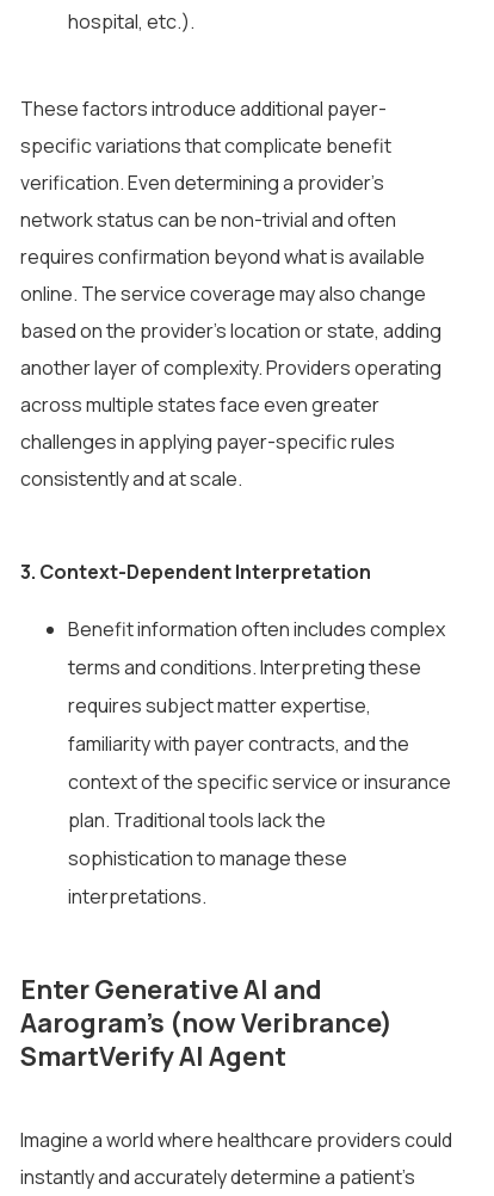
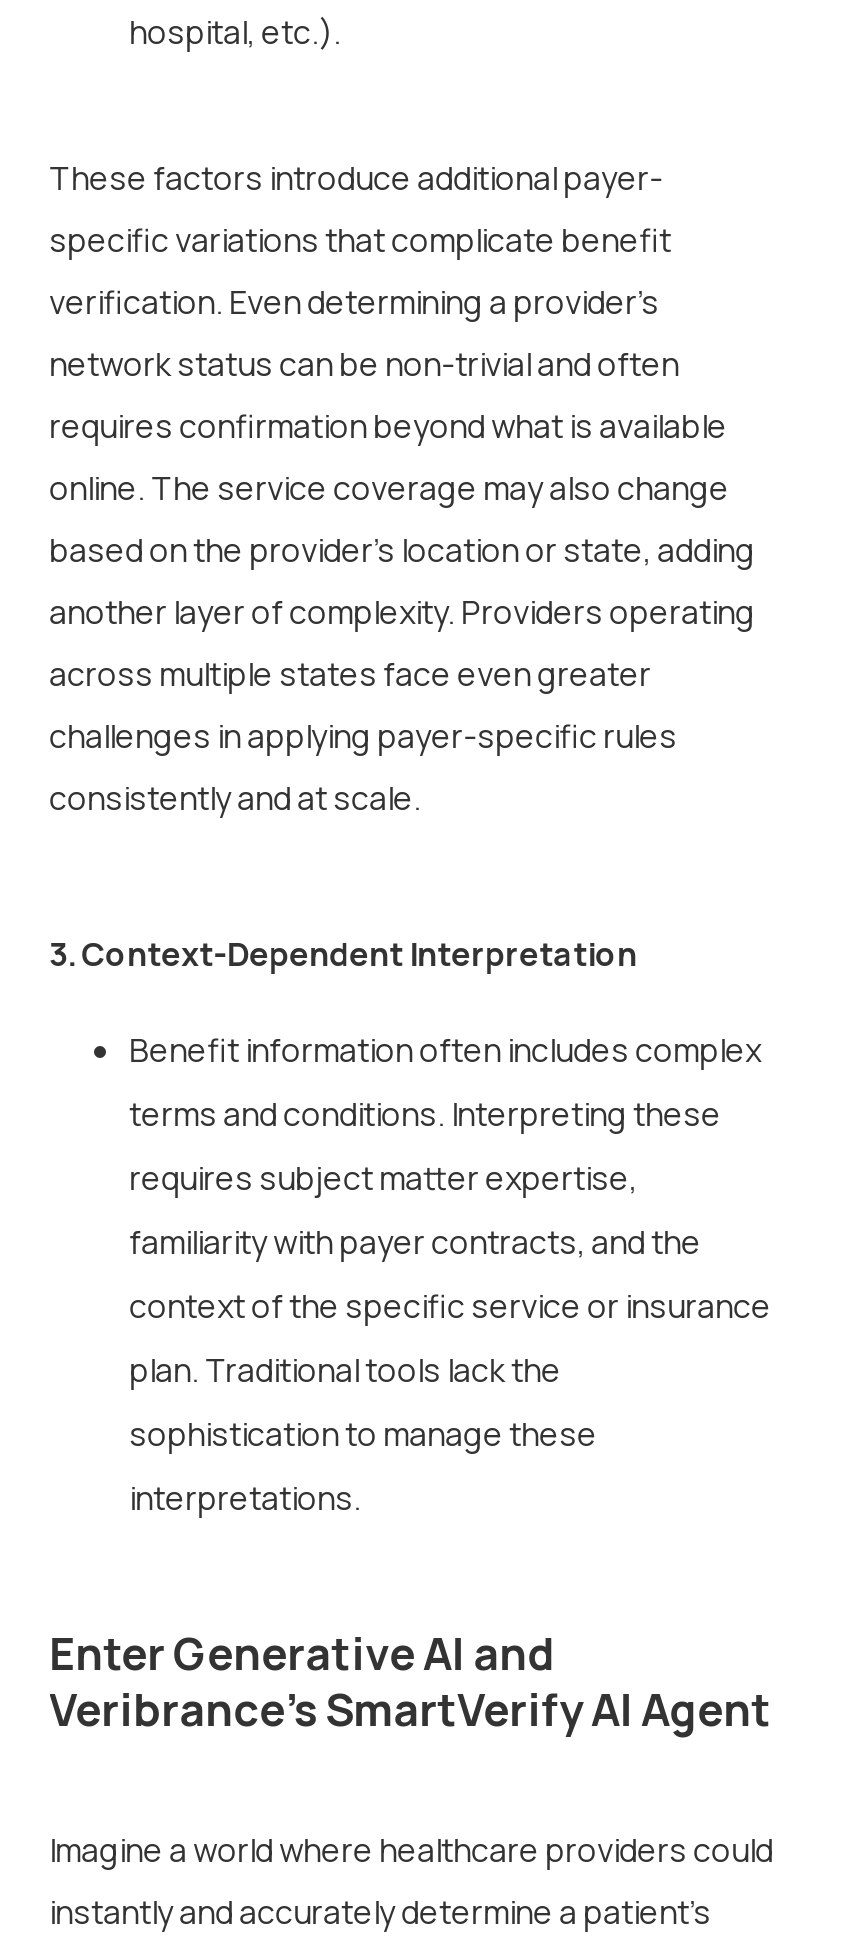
- Aarogram’s (now Veribrance)
- SmartVerify AI Agent
+ Veribrance's SmartVerify AI Agent
